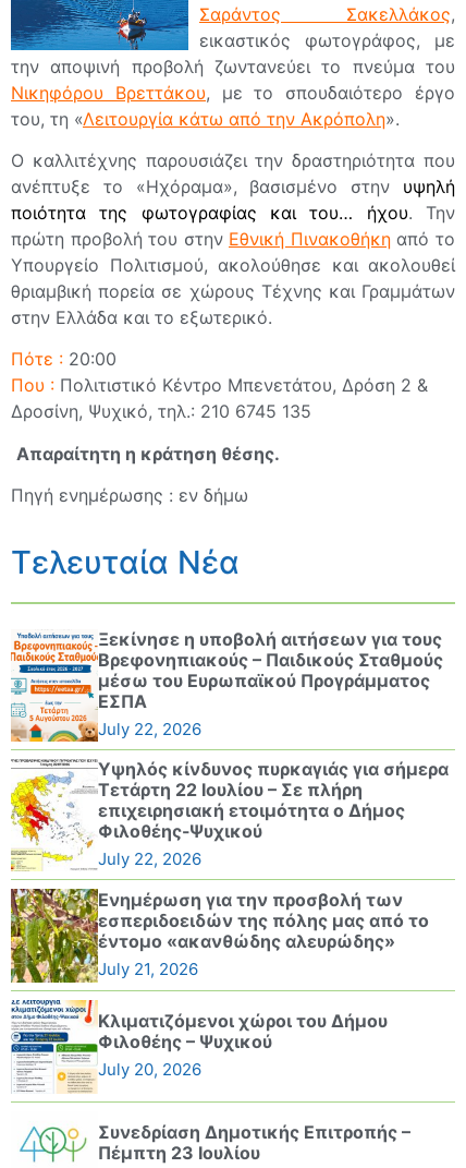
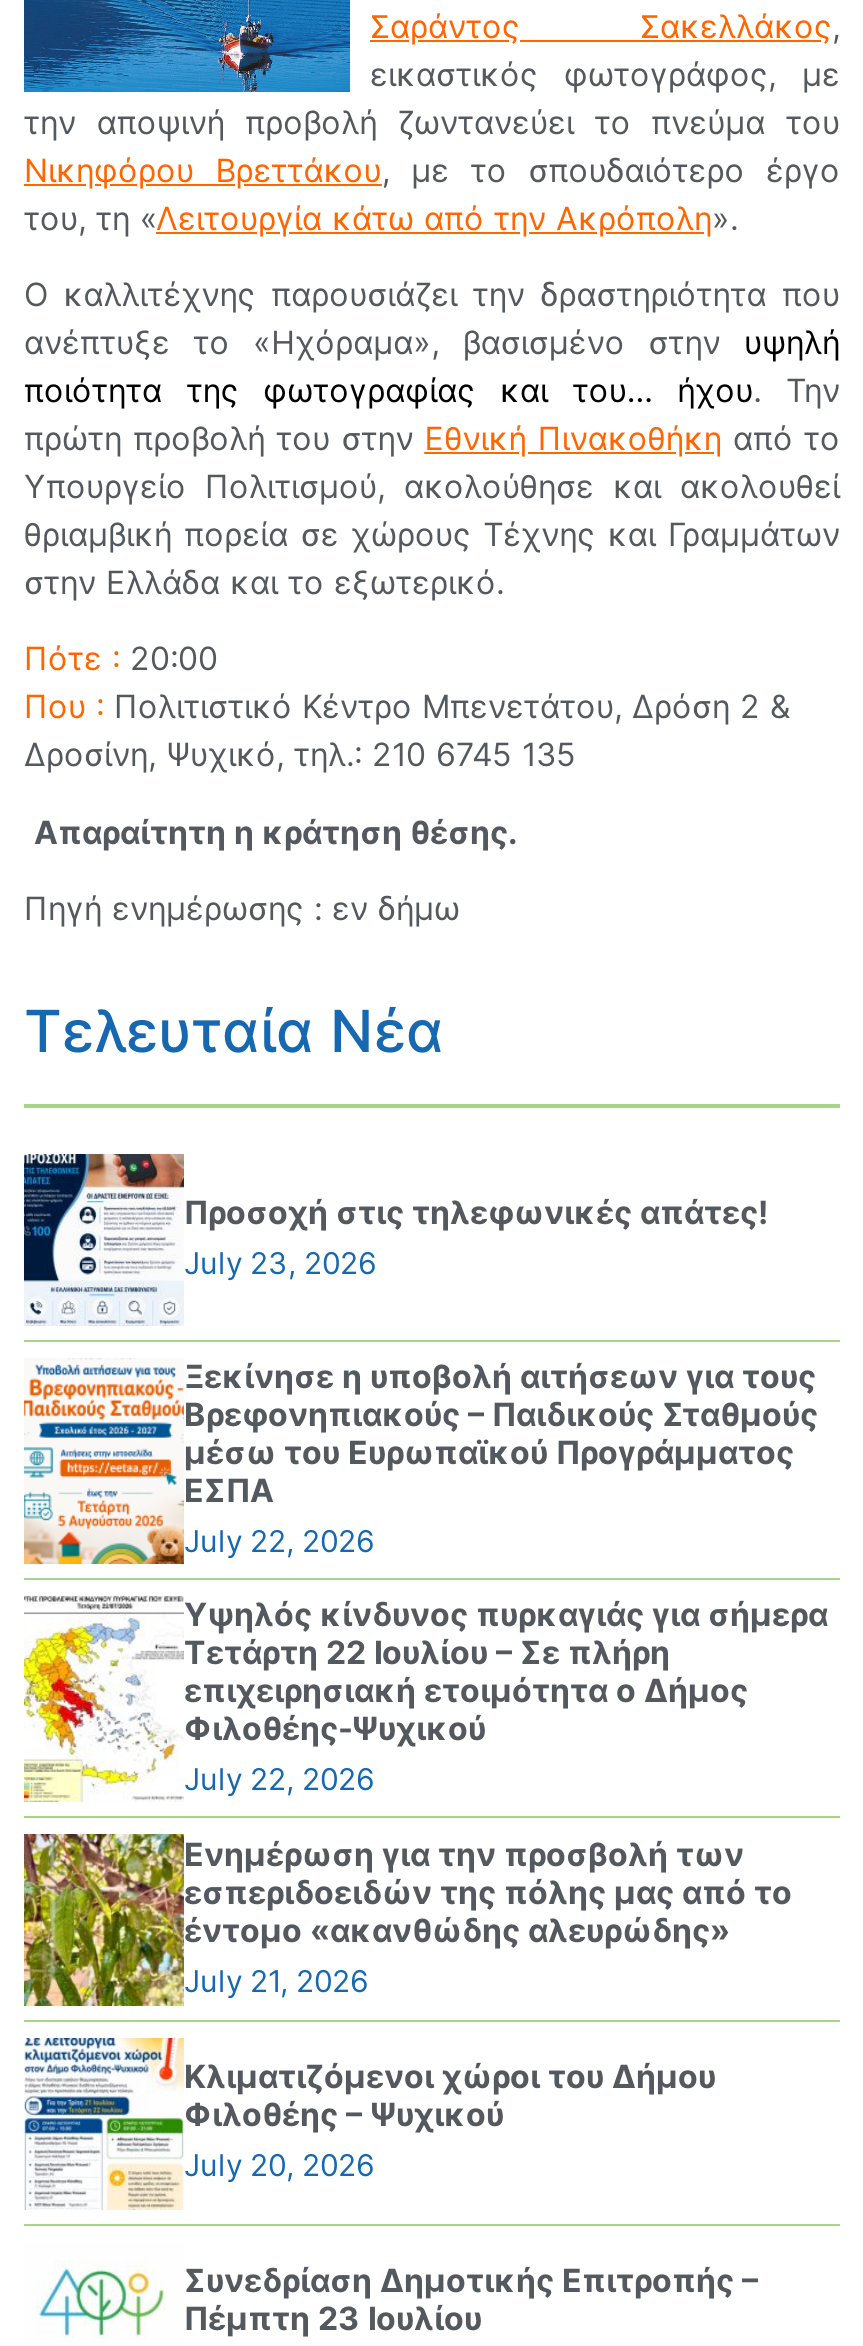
+ [image]
+ Προσοχή στις τηλεφωνικές απάτες!
+ July 23, 2026
